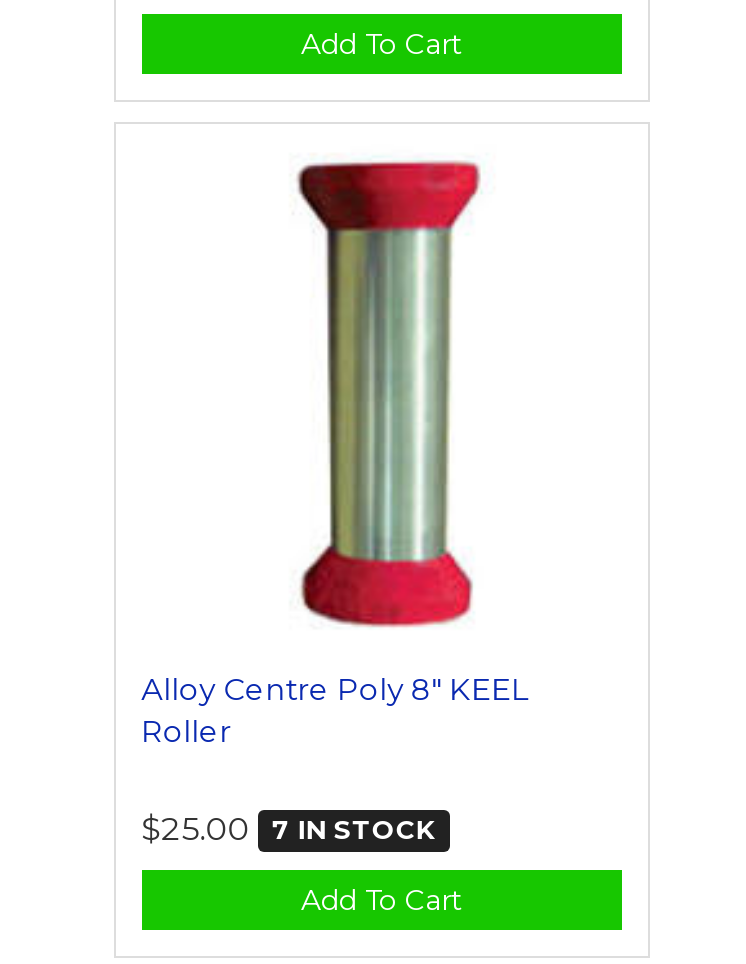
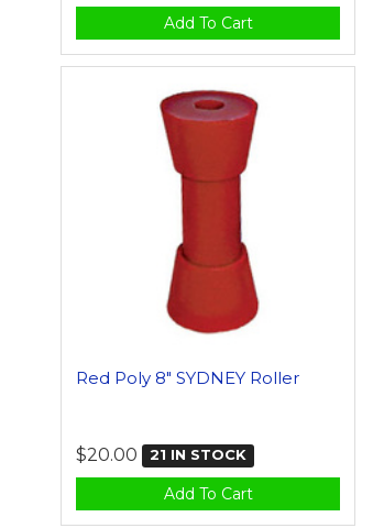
- [image]
- Alloy Centre Poly 8" KEEL
- Roller
+ [image]
+ Red Poly 8" SYDNEY Roller

- $25.00
- 7 IN STOCK
+ $20.00
+ 21 IN STOCK
